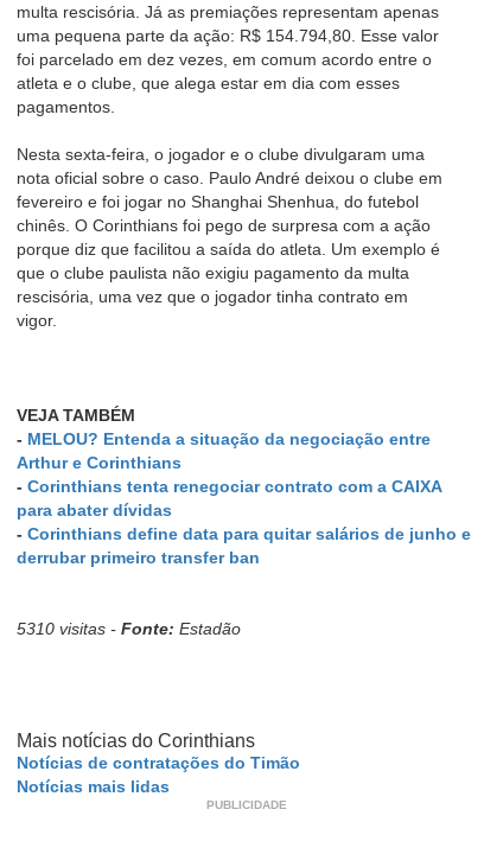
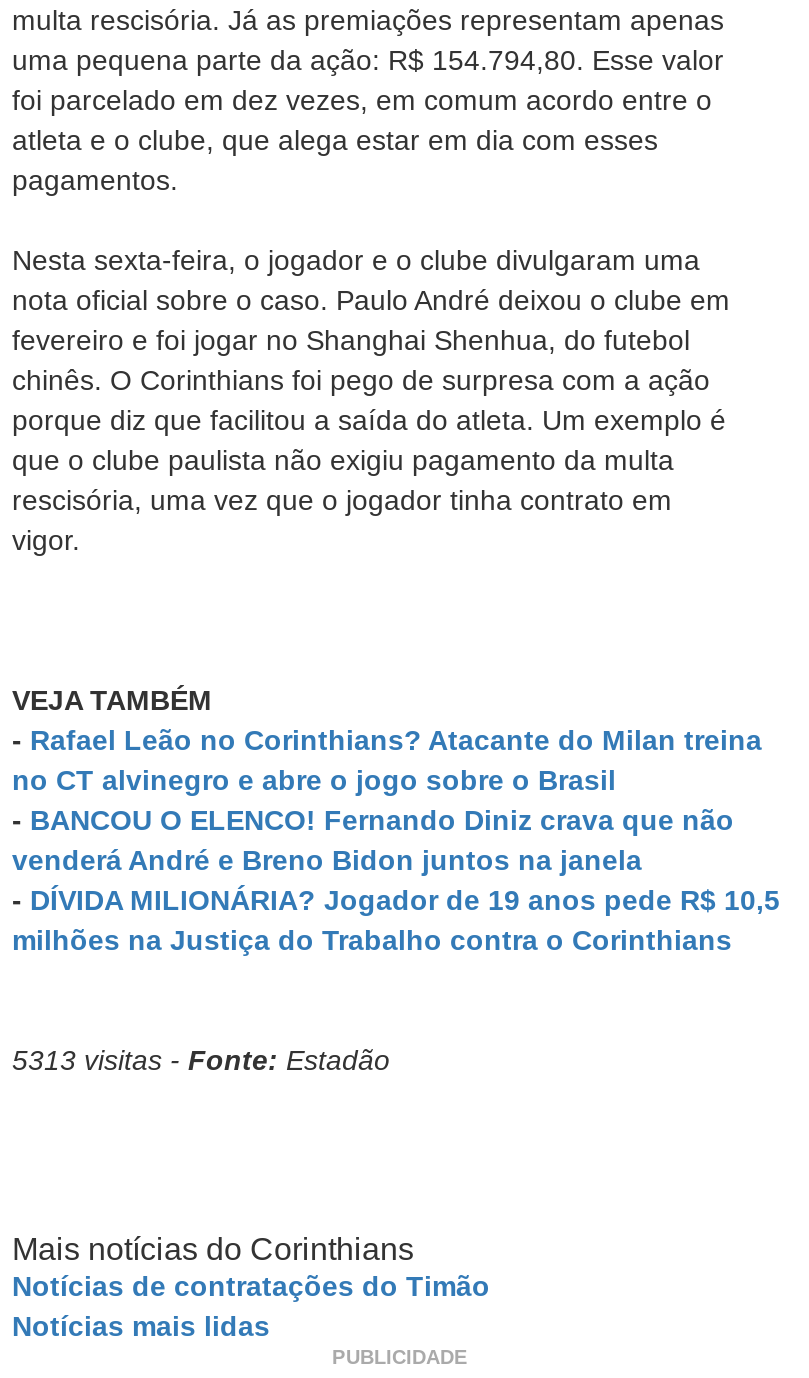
- - MELOU? Entenda a situação da negociação entre
- Arthur e Corinthians
- - Corinthians tenta renegociar contrato com a CAIXA
- para abater dívidas
- - Corinthians define data para quitar salários de junho e
- derrubar primeiro transfer ban
+ - Rafael Leão no Corinthians? Atacante do Milan treina
+ no CT alvinegro e abre o jogo sobre o Brasil
+ - BANCOU O ELENCO! Fernando Diniz crava que não
+ venderá André e Breno Bidon juntos na janela
+ - DÍVIDA MILIONÁRIA? Jogador de 19 anos pede R$ 10,5
+ milhões na Justiça do Trabalho contra o Corinthians

- 5310 visitas - Fonte: Estadão
+ 5313 visitas - Fonte: Estadão
